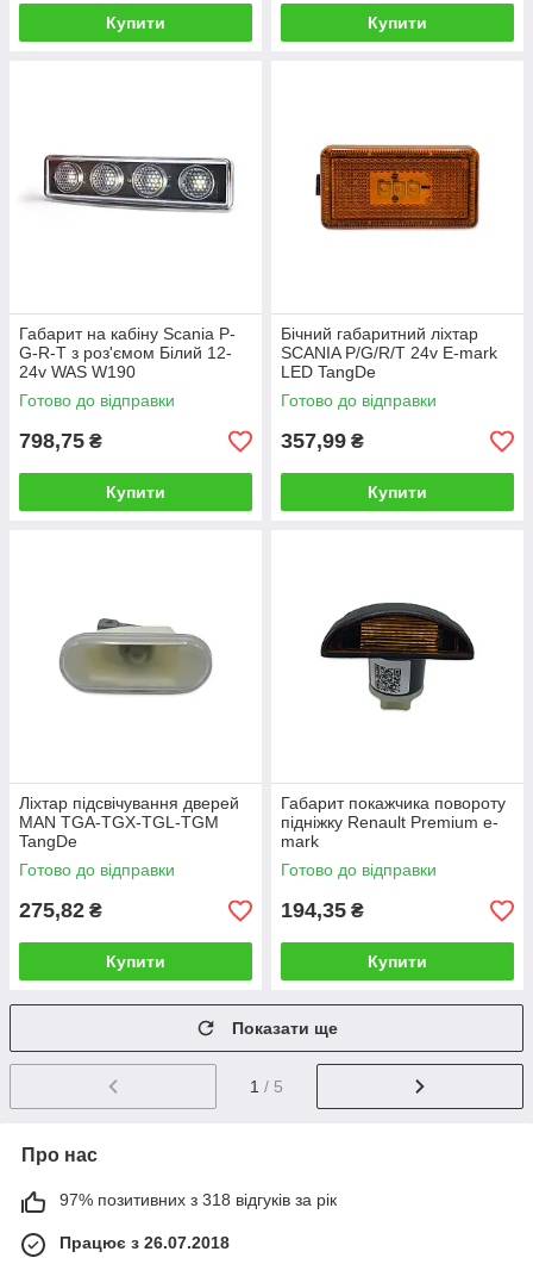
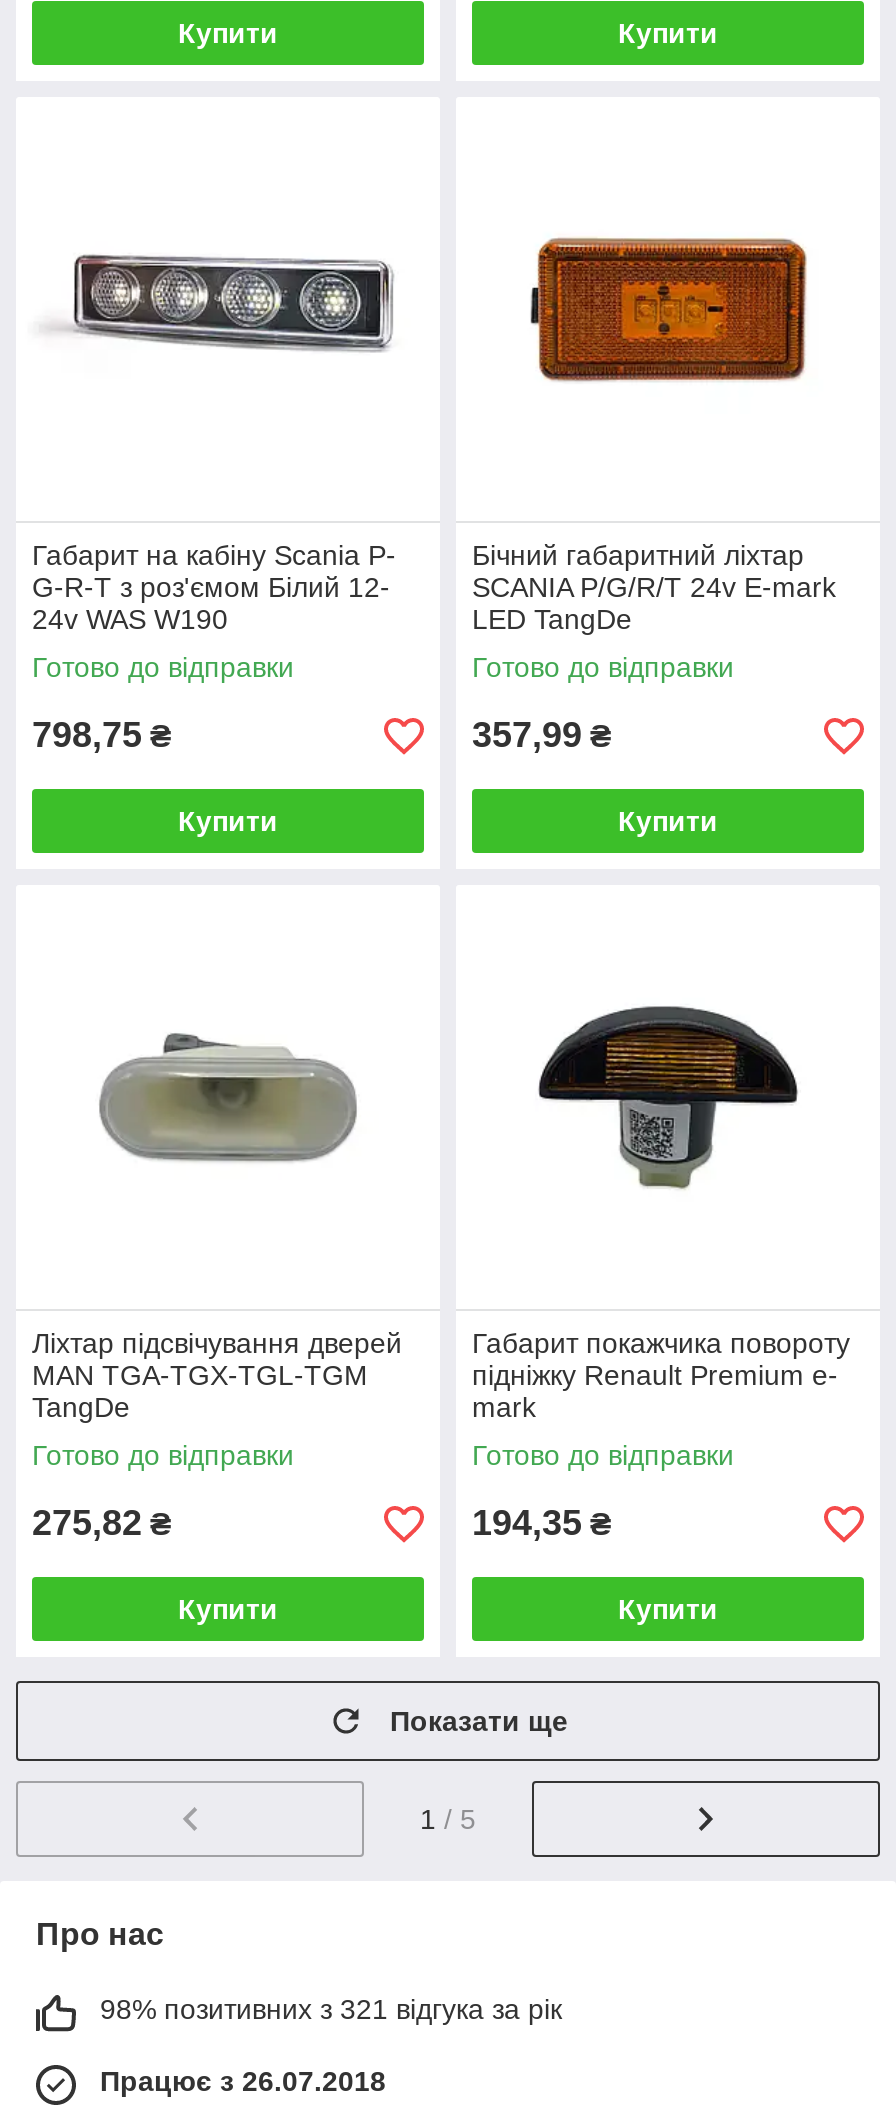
- 97% позитивних з 318 відгуків за рік
+ 98% позитивних з 321 відгука за рік
